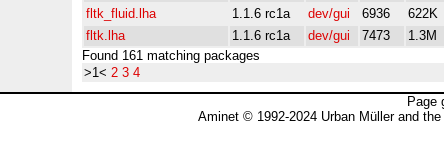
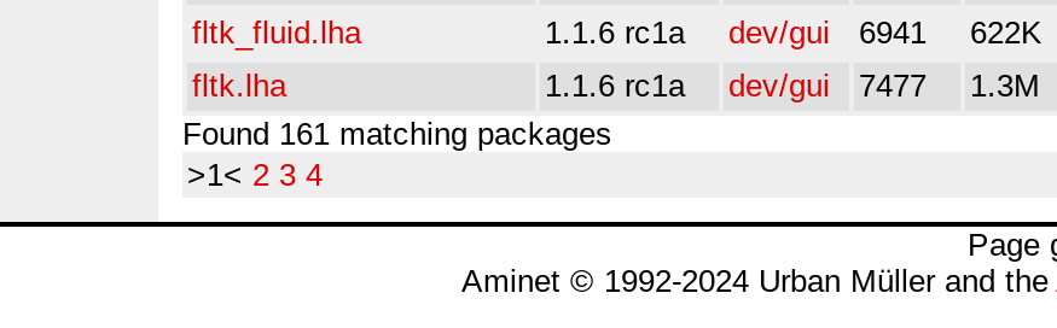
- 1.1.6 rc1a dev/gui 6936 622K
+ 1.1.6 rc1a dev/gui 6941 622K

- 1.1.6 rc1a dev/gui 7473 1.3M
+ 1.1.6 rc1a dev/gui 7477 1.3M
